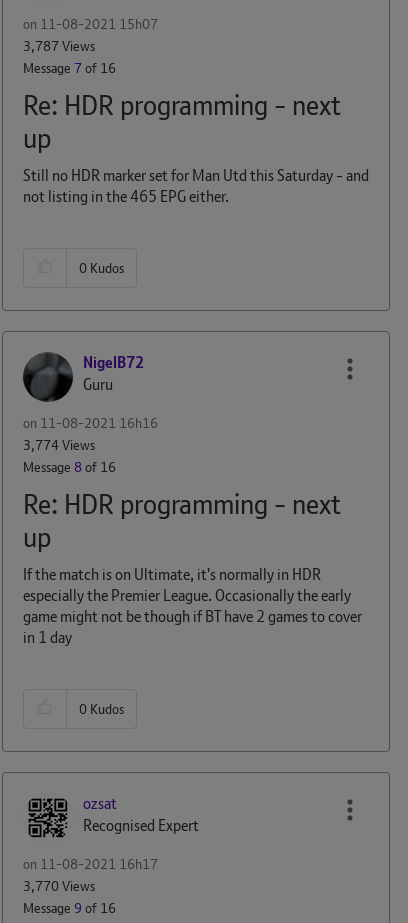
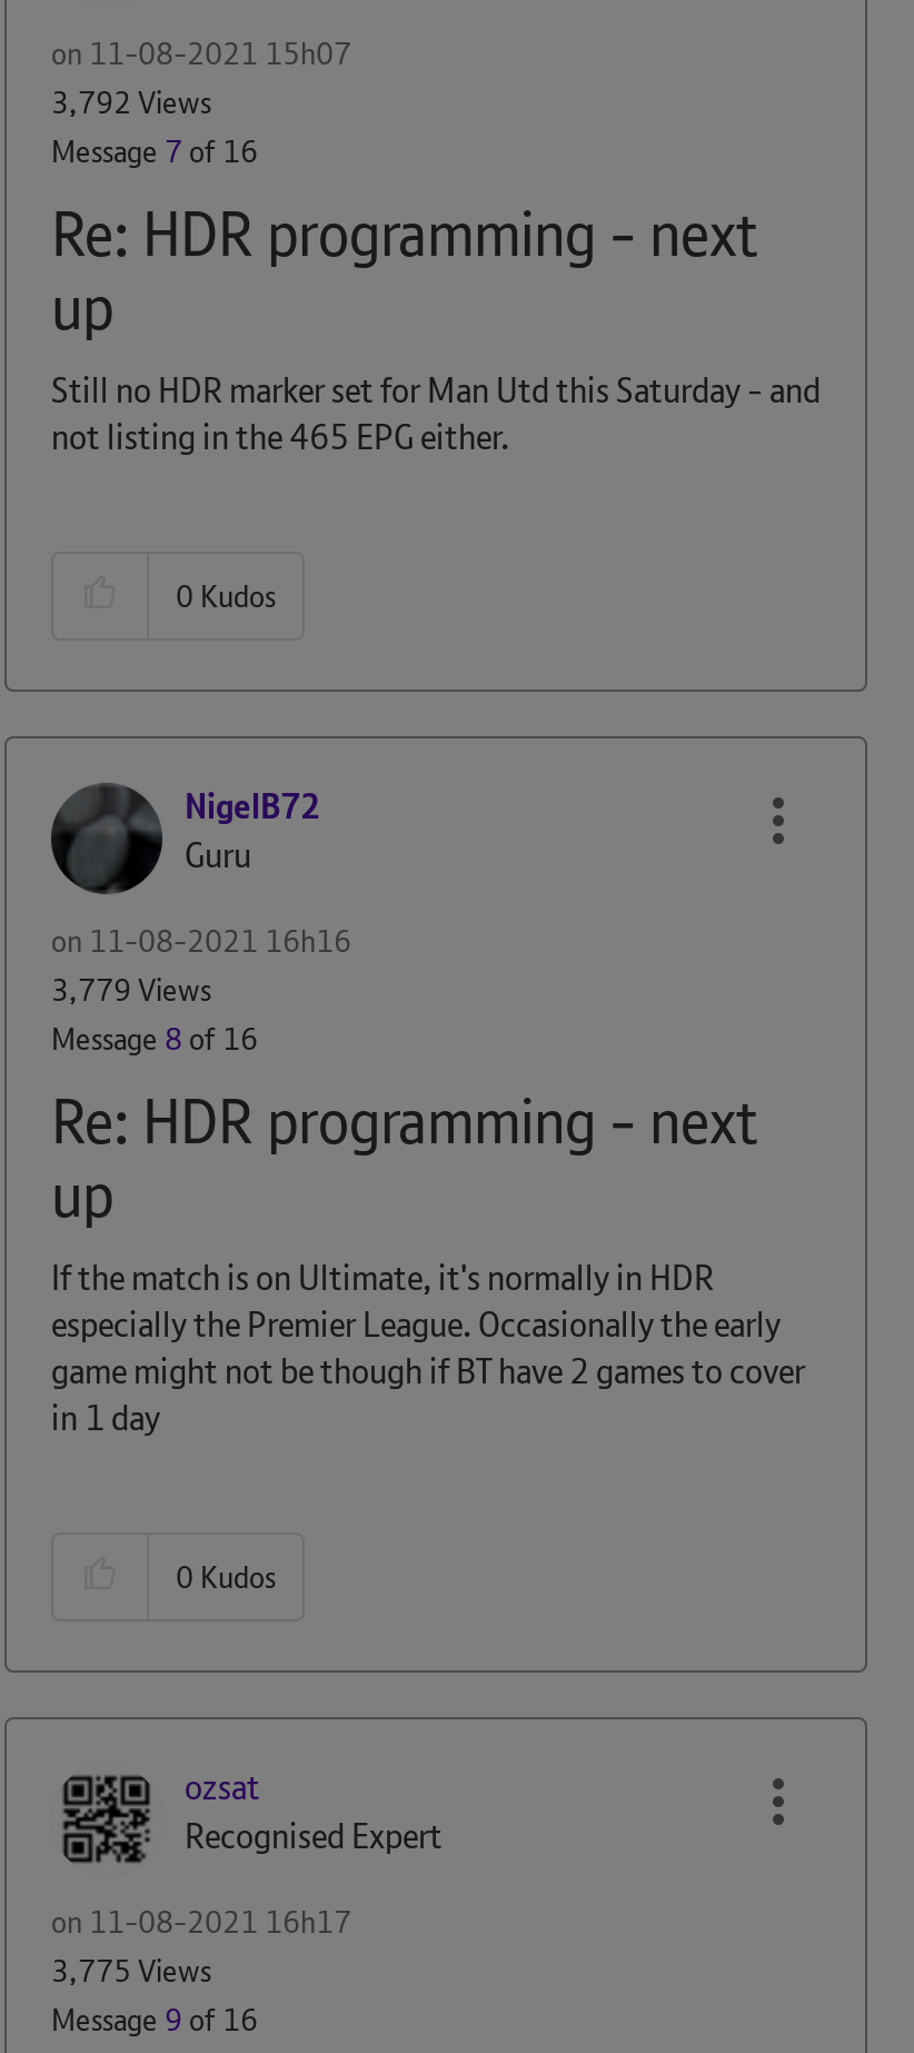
- 3,787 Views
+ 3,792 Views

- 3,774 Views
+ 3,779 Views

- 3,770 Views
+ 3,775 Views
